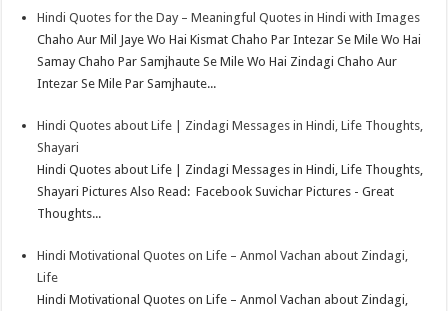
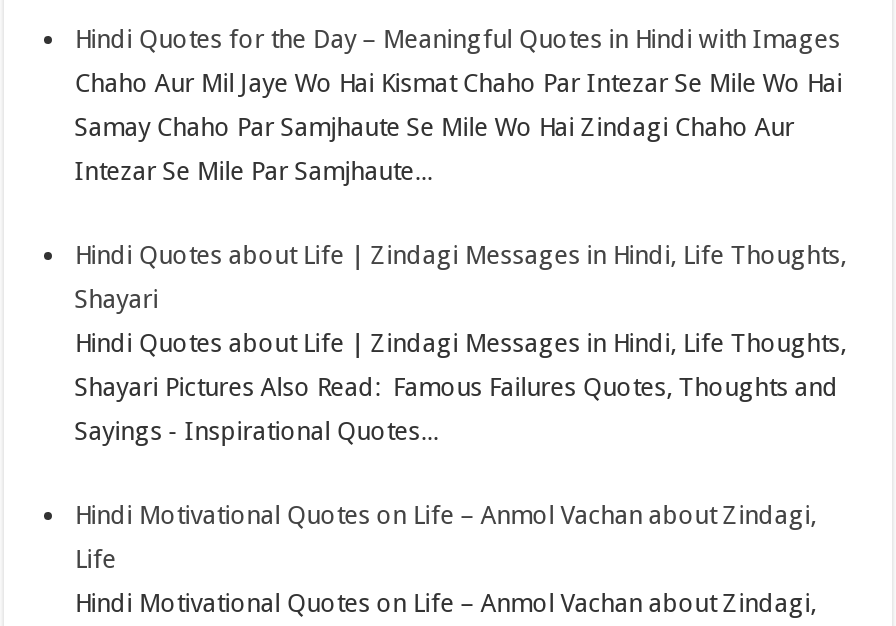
- Shayari Pictures Also Read: Facebook Suvichar Pictures - Great
+ Shayari Pictures Also Read: Famous Failures Quotes, Thoughts and

- Thoughts...
+ Sayings - Inspirational Quotes...
